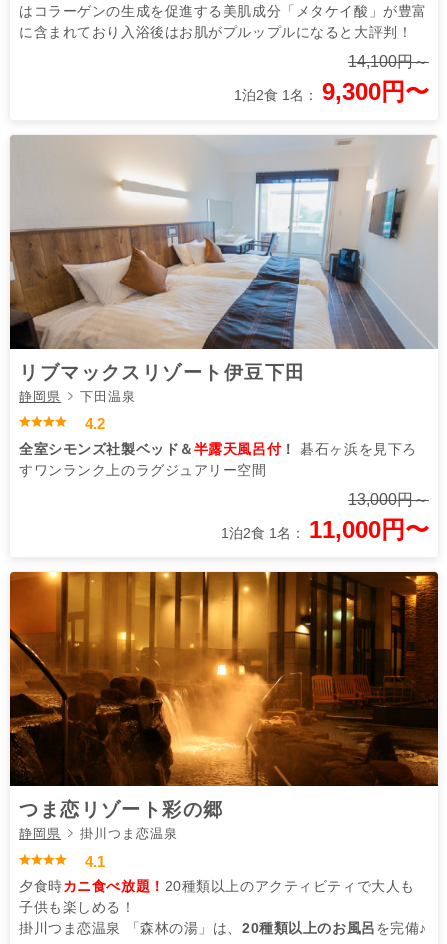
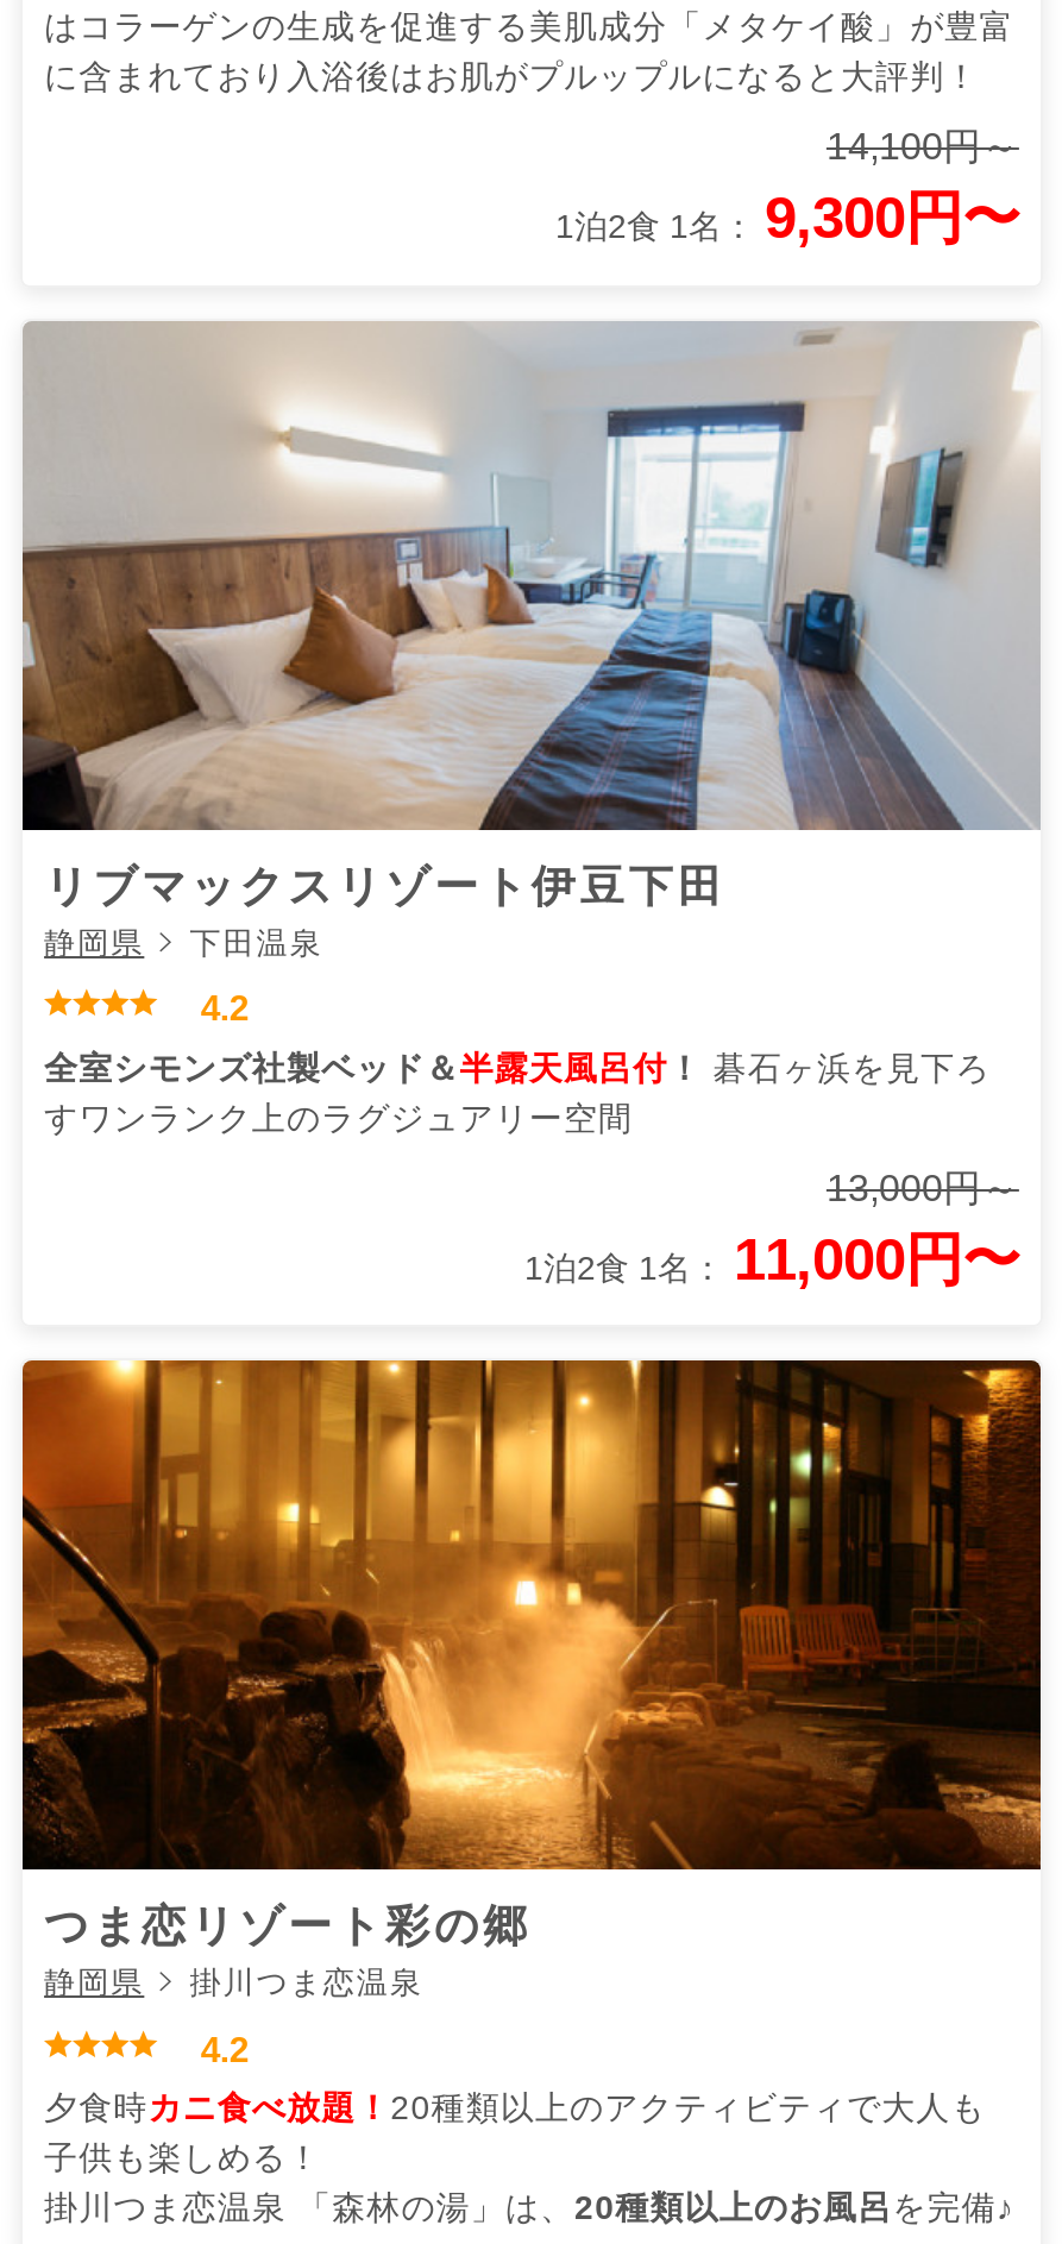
- 4.1
+ 4.2
